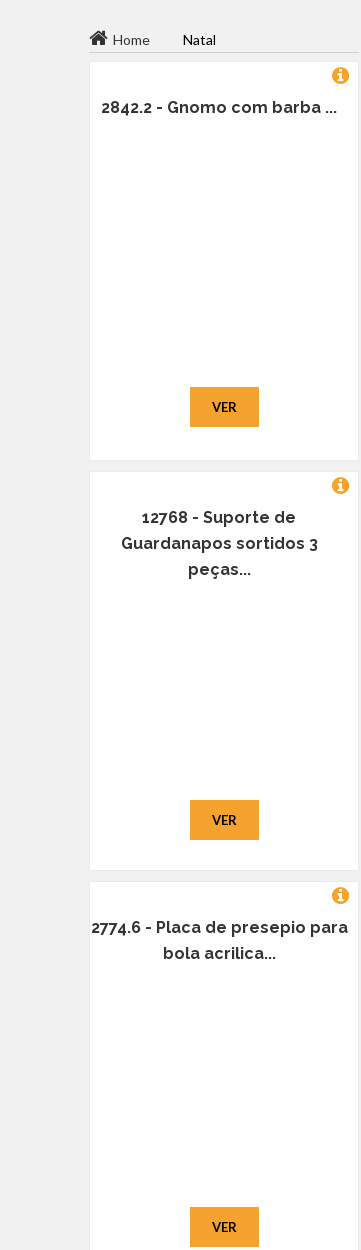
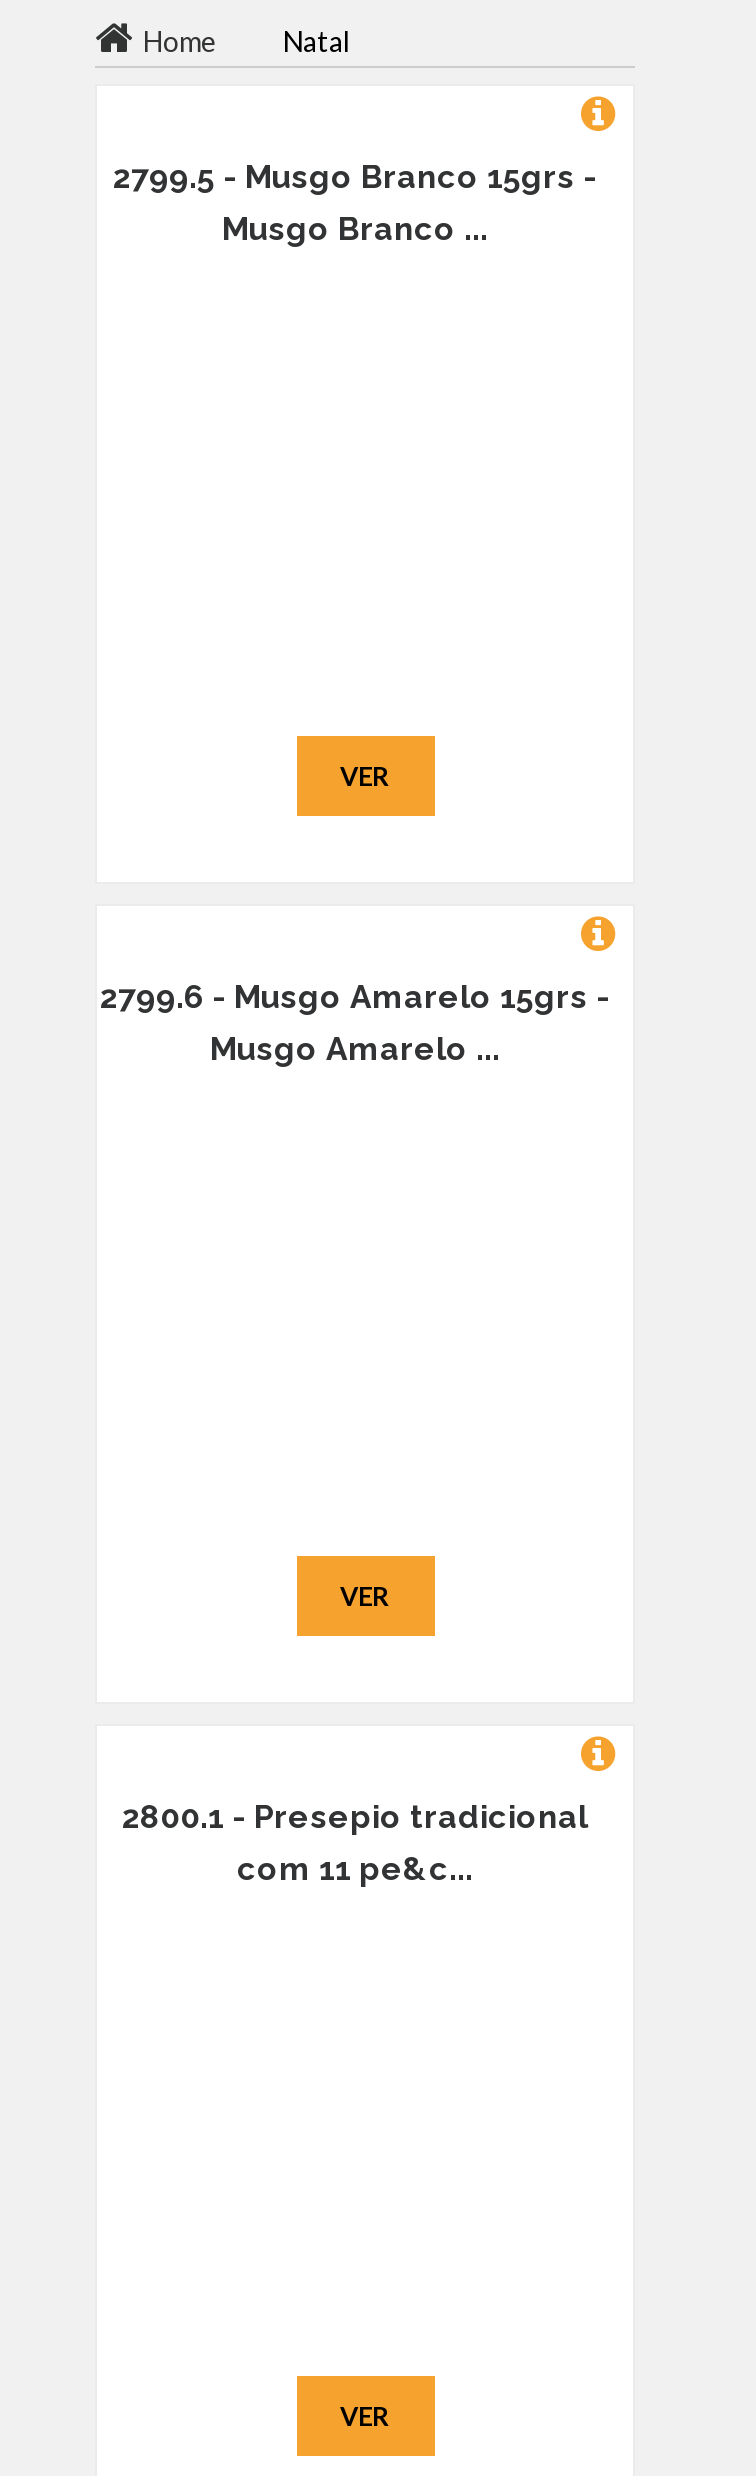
- 2842.2 - Gnomo com barba ...
+ 2799.5 - Musgo Branco 15grs -
+ Musgo Branco ...

- 12768 - Suporte de
- Guardanapos sortidos 3
- peças...
+ 2799.6 - Musgo Amarelo 15grs -
+ Musgo Amarelo ...

- 2774.6 - Placa de presepio para
- bola acrilica...
+ 2800.1 - Presepio tradicional
+ com 11 pe&c...
